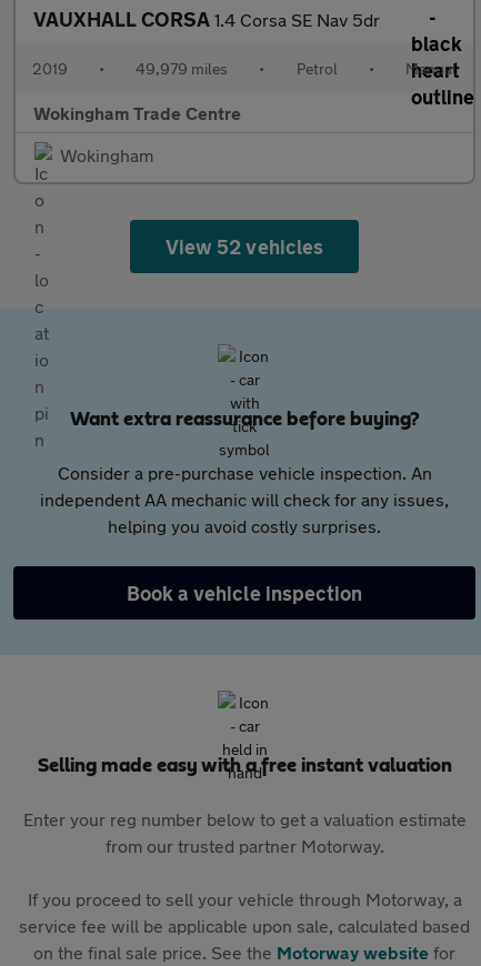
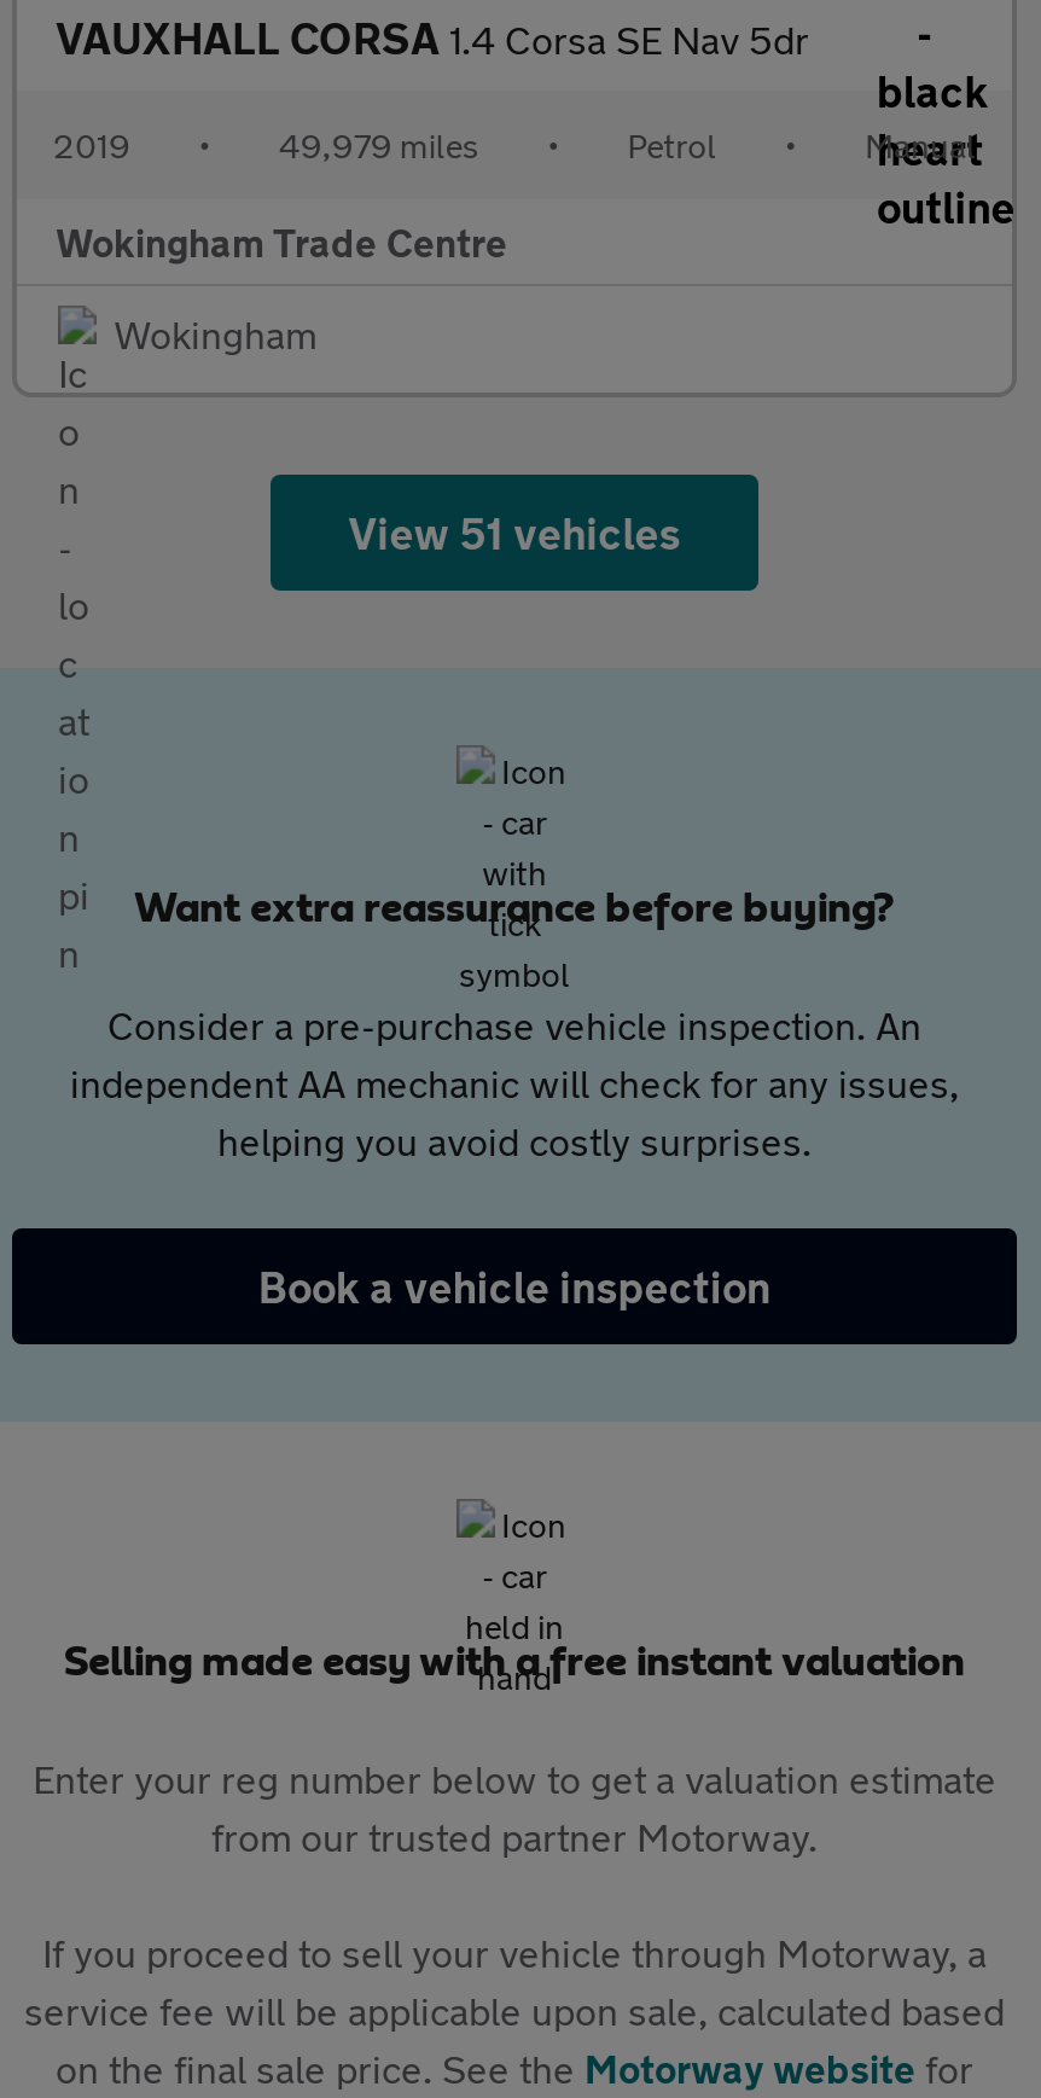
- View 52 vehicles
+ View 51 vehicles
